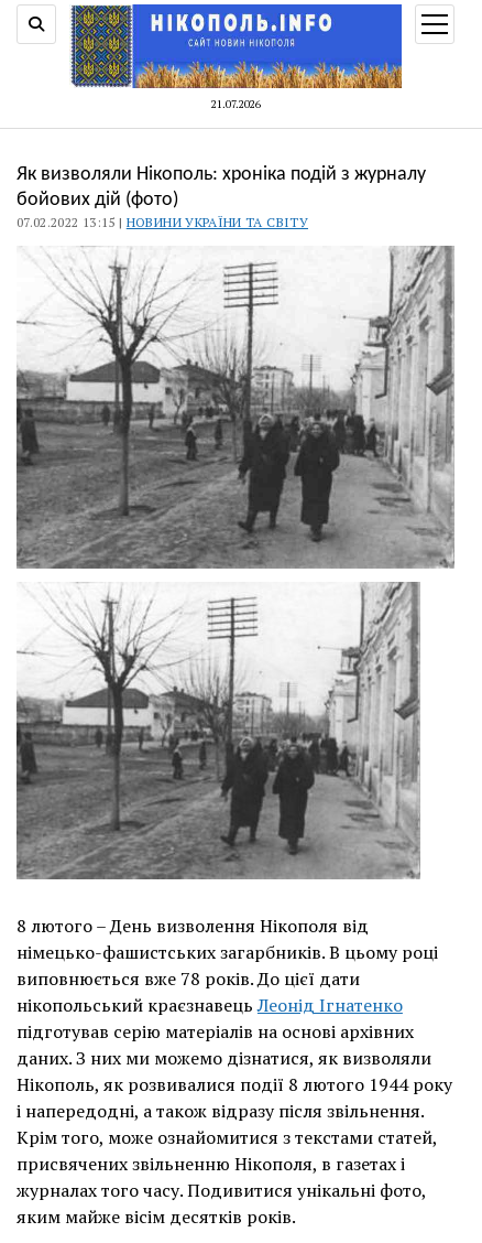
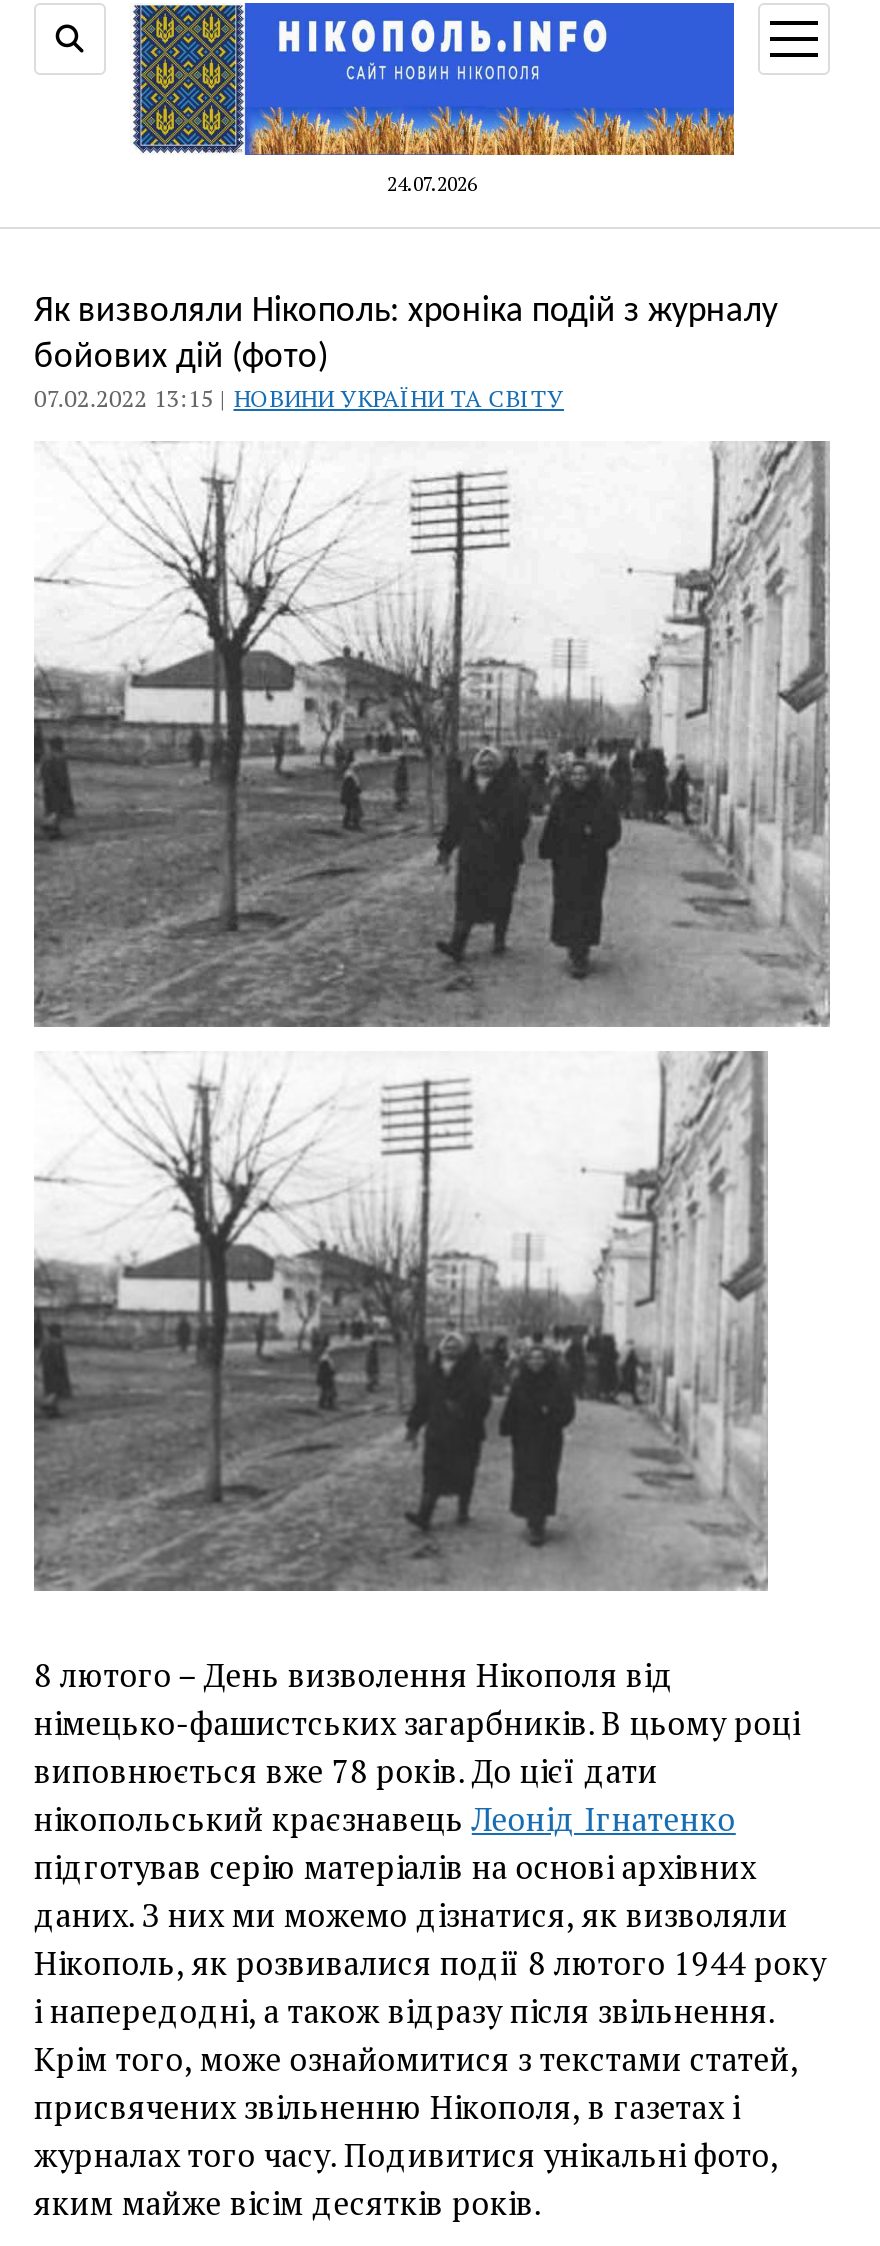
- 21.07.2026
+ 24.07.2026
